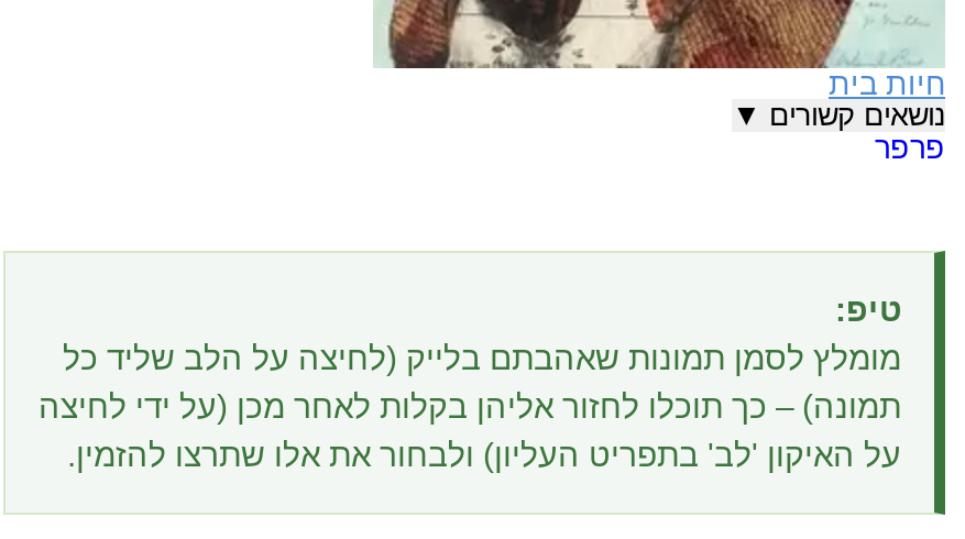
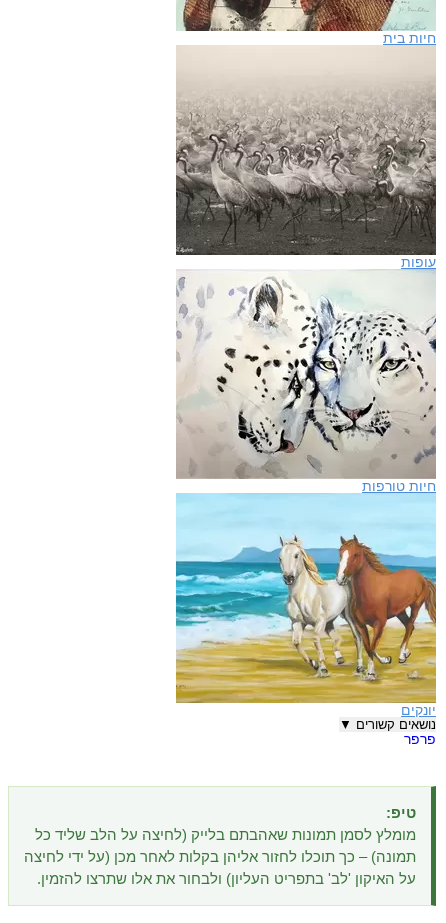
+ [image]
+ עופות

+ [image]
+ יונקים

+ [image]
+ חיות טורפות
